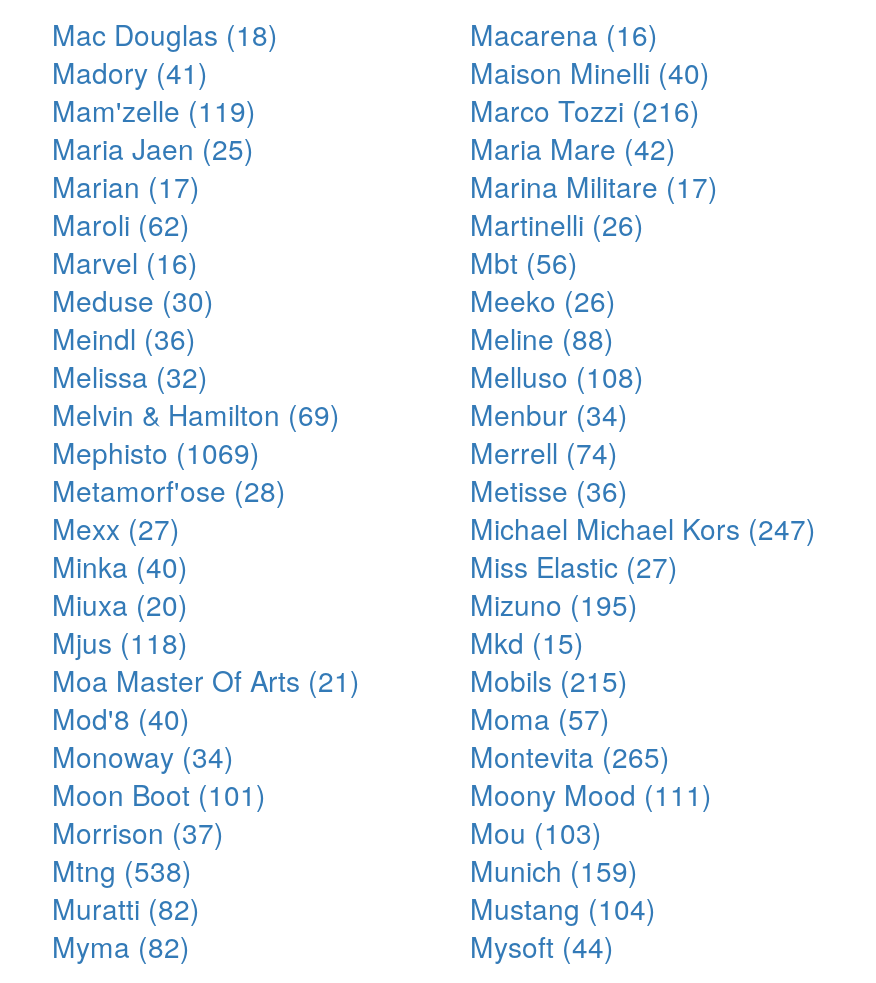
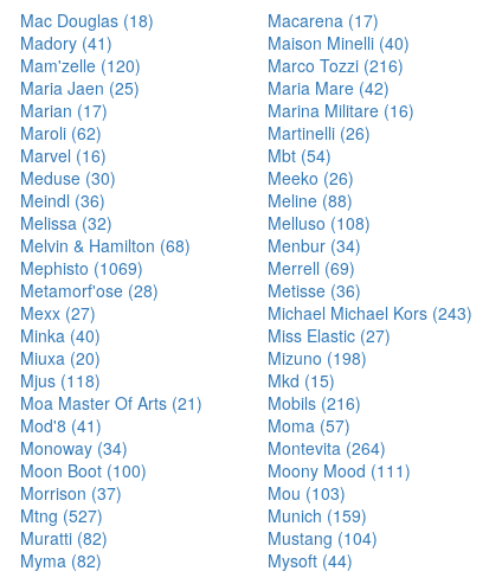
- Macarena (16)
+ Macarena (17)

- Mam'zelle (119)
+ Mam'zelle (120)

- Marina Militare (17)
+ Marina Militare (16)

- Mbt (56)
+ Mbt (54)

- Melvin & Hamilton (69)
+ Melvin & Hamilton (68)

- Merrell (74)
+ Merrell (69)

- Michael Michael Kors (247)
+ Michael Michael Kors (243)

- Mizuno (195)
+ Mizuno (198)

- Mobils (215)
+ Mobils (216)

- Mod'8 (40)
+ Mod'8 (41)

- Montevita (265)
+ Montevita (264)

- Moon Boot (101)
+ Moon Boot (100)

- Mtng (538)
+ Mtng (527)
